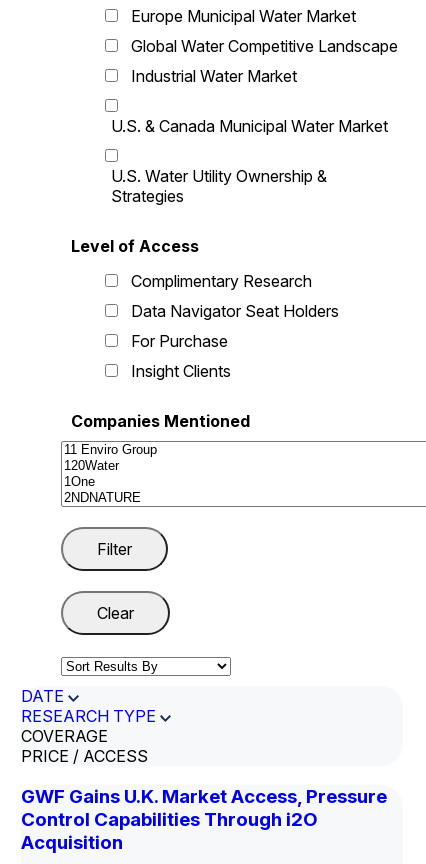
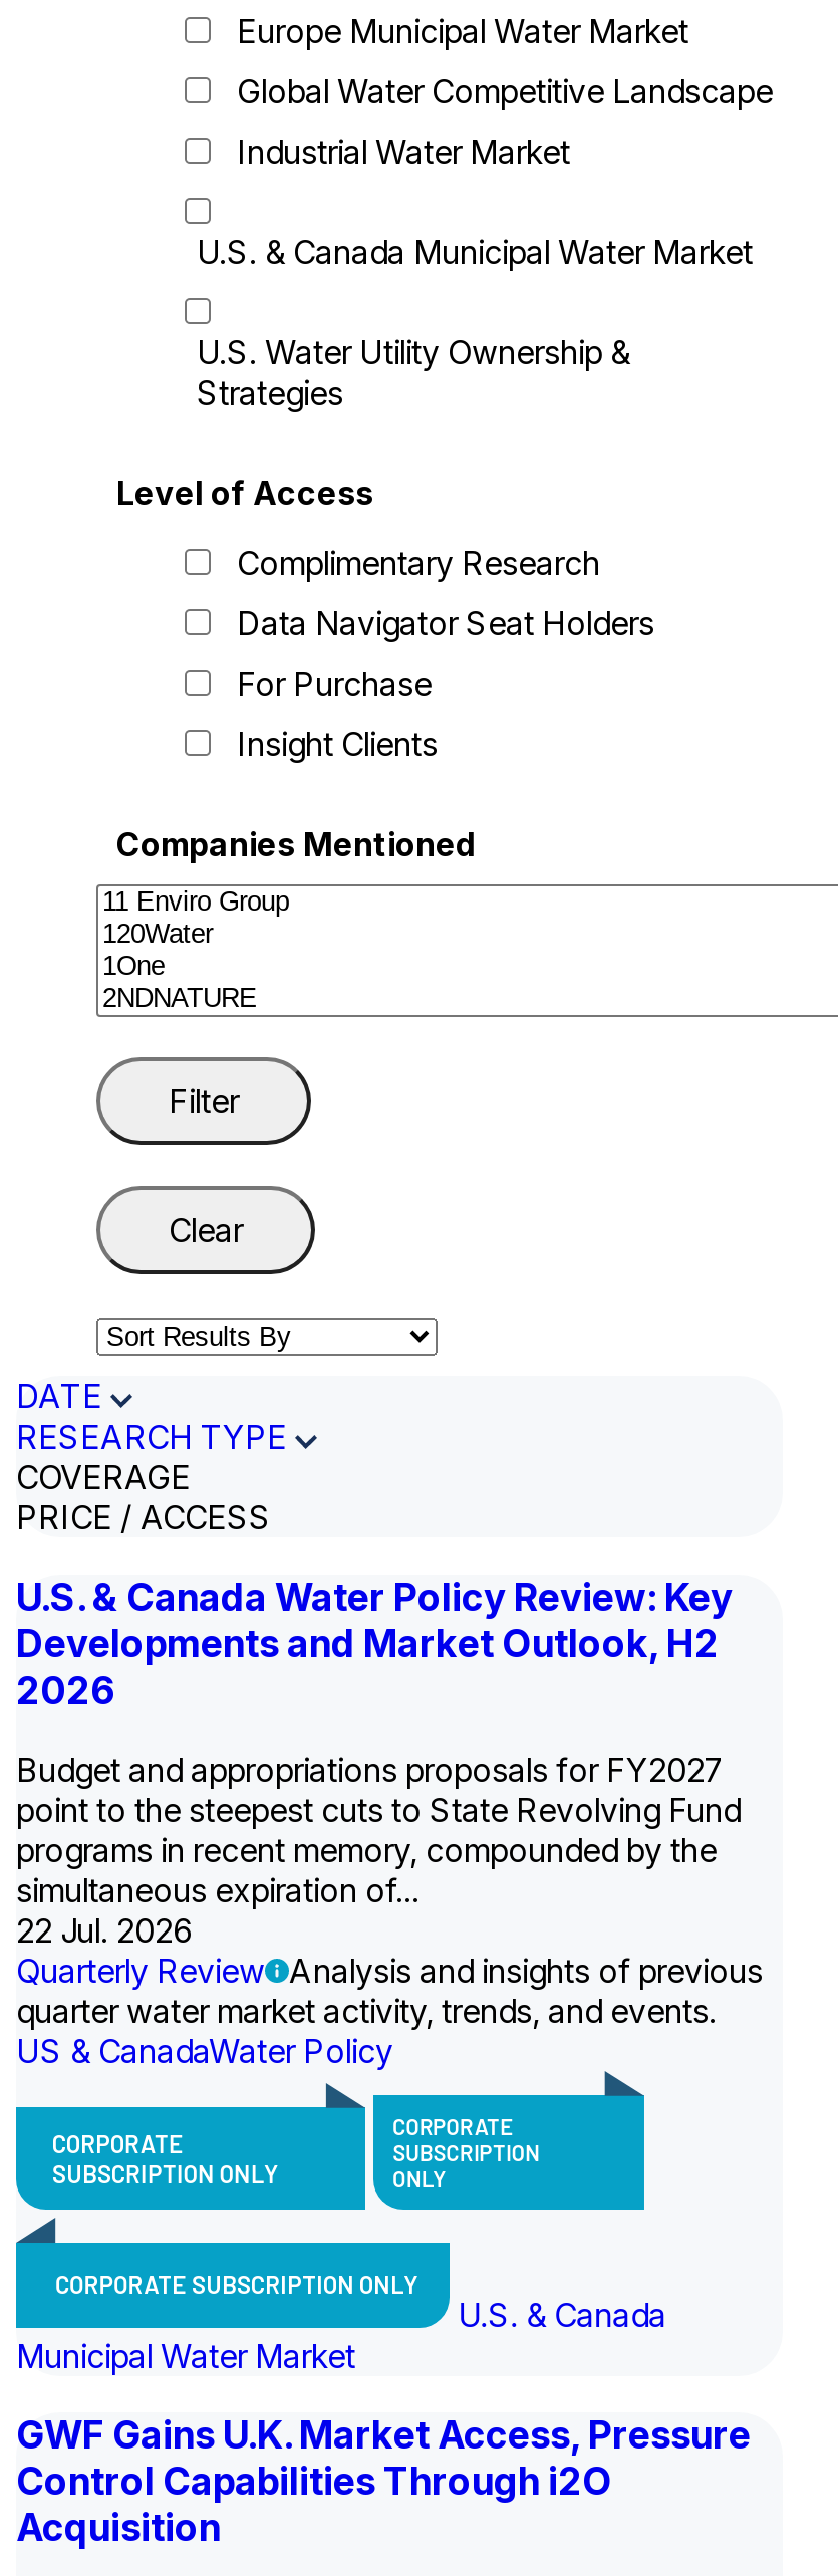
+ [image]
+ U.S. & Canada Water Policy Review: Key
+ Developments and Market Outlook, H2
+ 2026
+ Budget and appropriations proposals for FY2027
+ point to the steepest cuts to State Revolving Fund
+ programs in recent memory, compounded by the
+ simultaneous expiration of...
+ 22 Jul. 2026
+ Quarterly Review Analysis and insights of previous
+ quarter water market activity, trends, and events.
+ US & CanadaWater Policy
+ CORPORATE
+ SUBSCRIPTION ONLY

+ CORPORATE SUBSCRIPTION ONLY
+ U.S. & Canada
+ Municipal Water Market

+ CORPORATE
+ SUBSCRIPTION
+ ONLY
